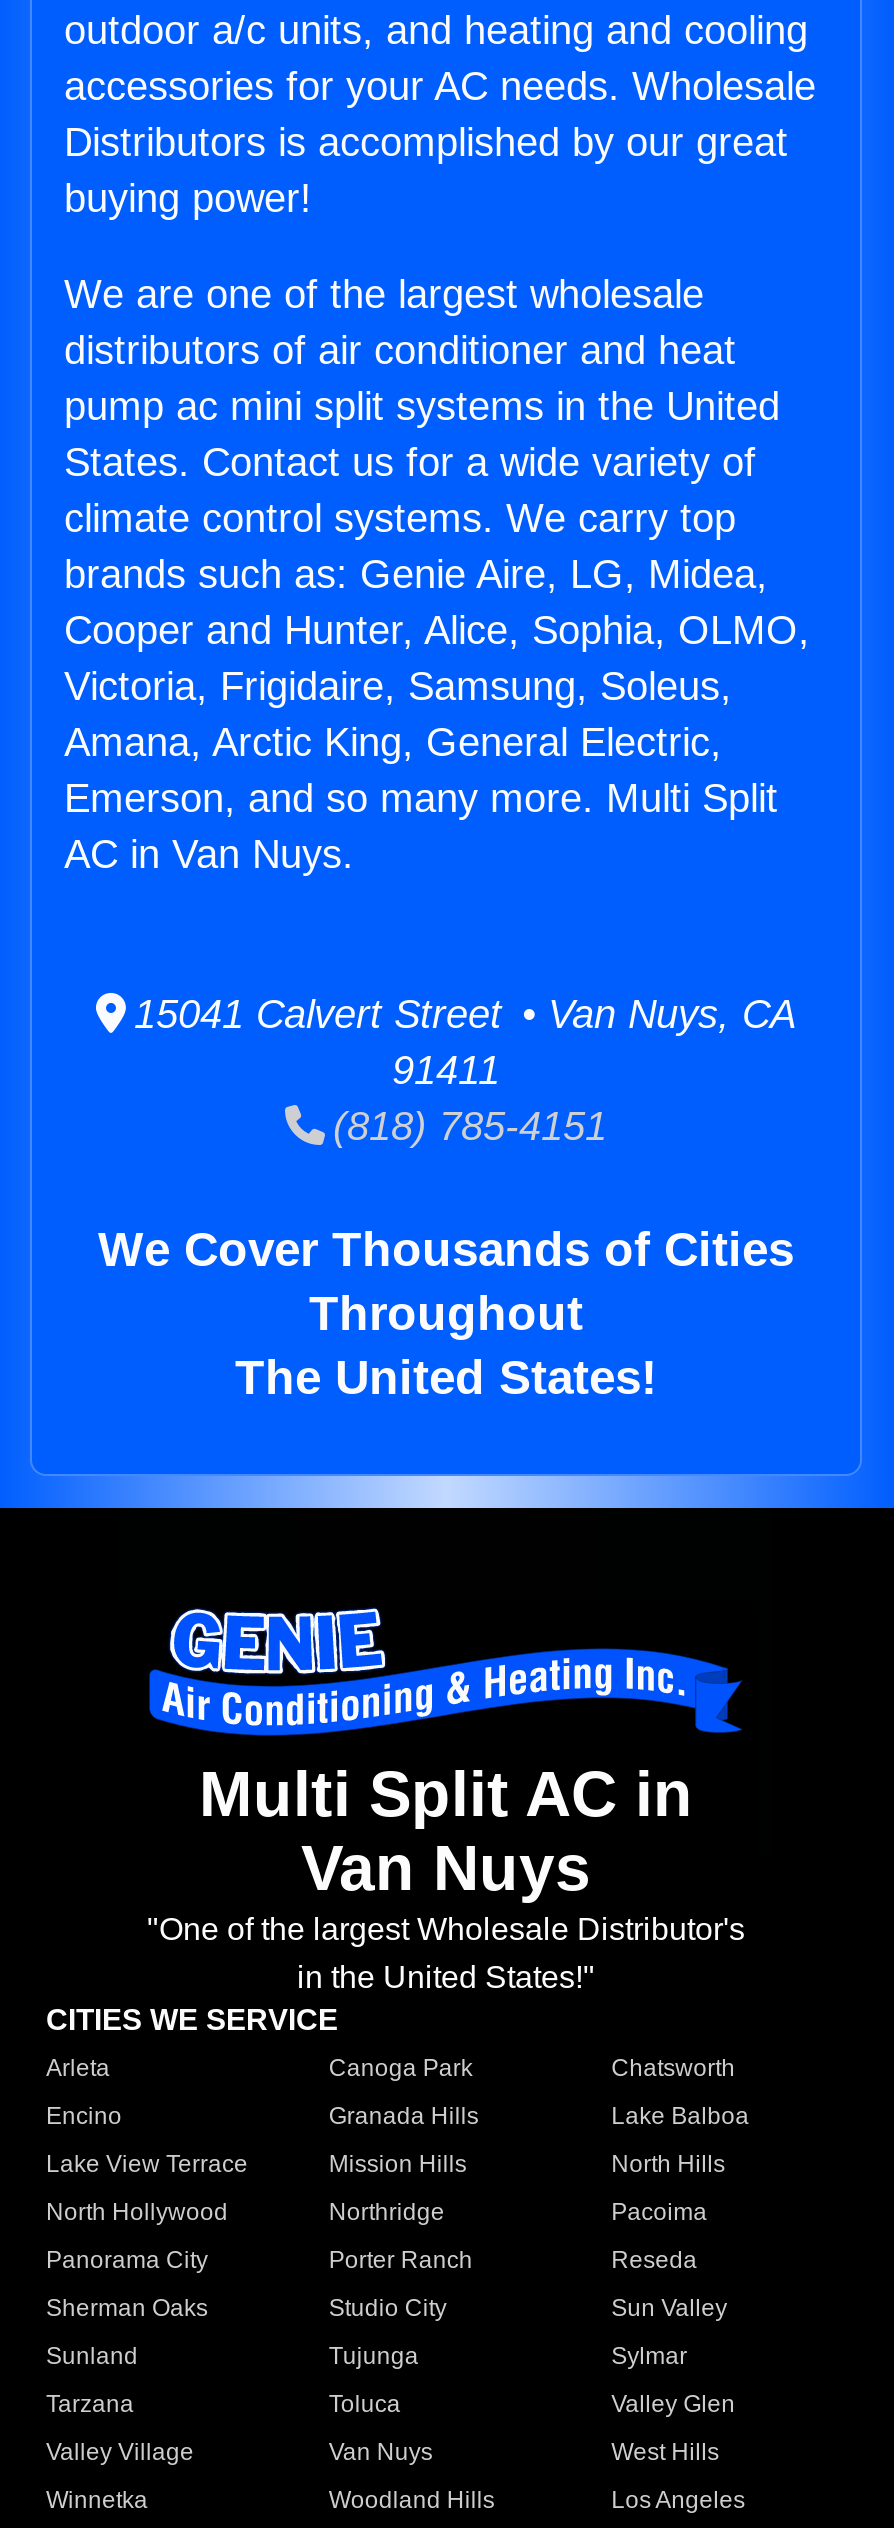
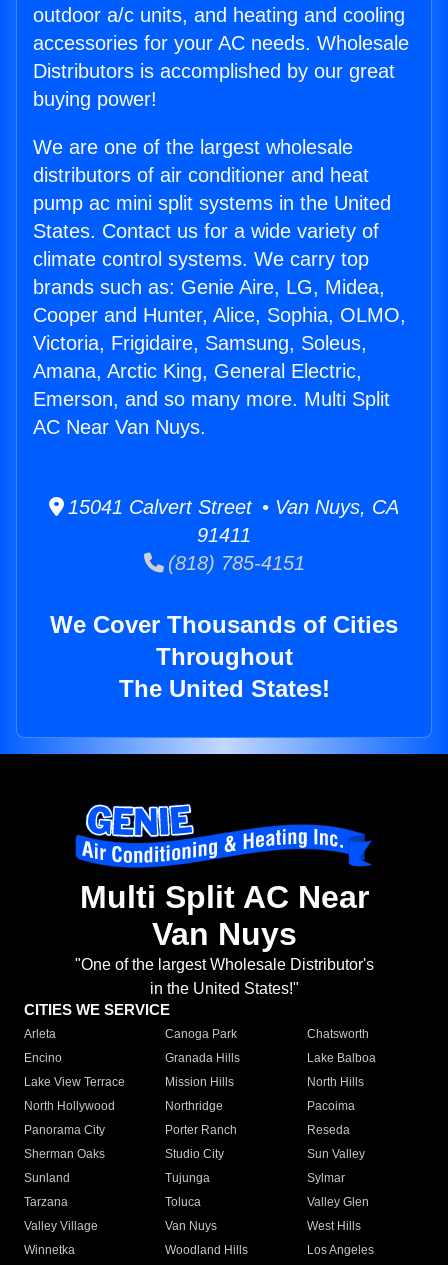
- AC in Van Nuys.
+ AC Near Van Nuys.

- Multi Split AC in
+ Multi Split AC Near
